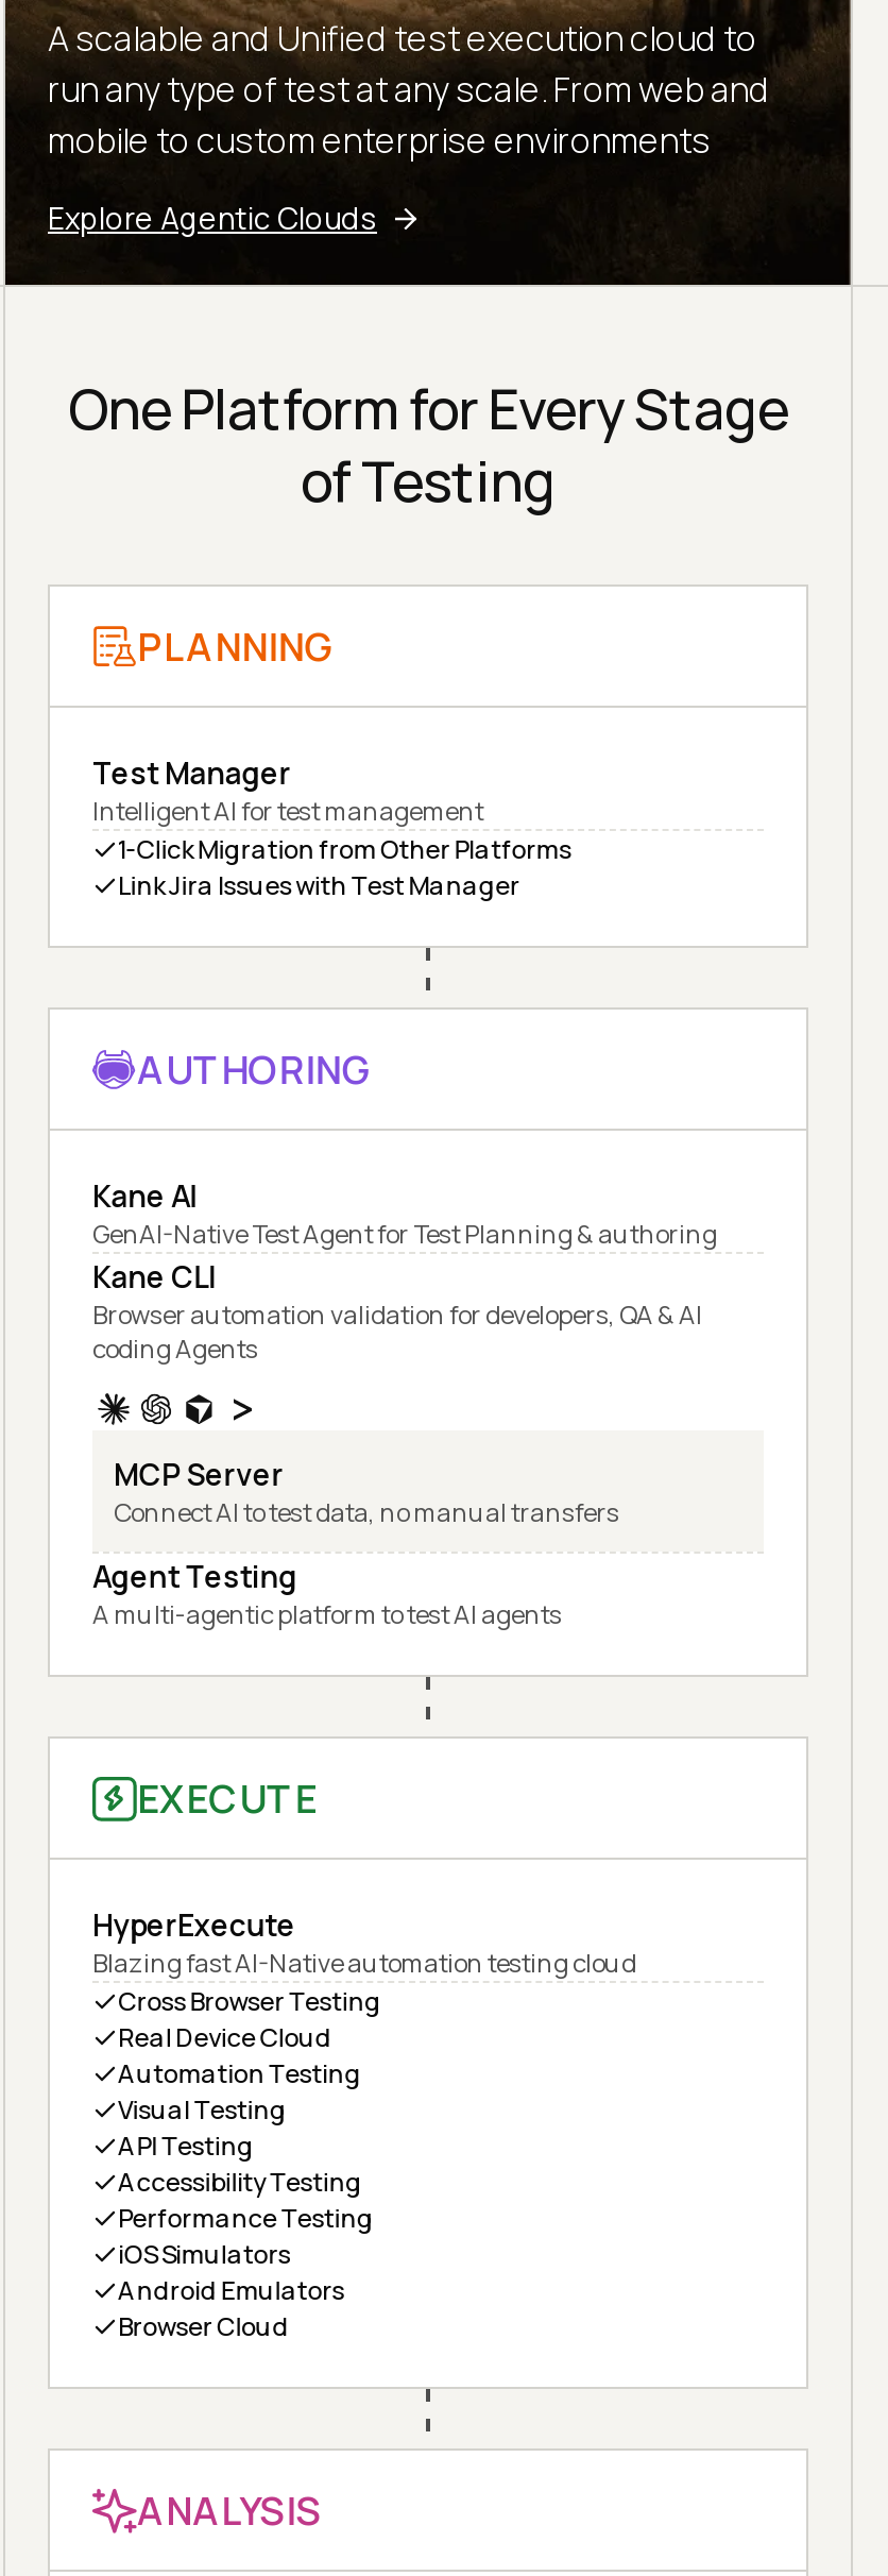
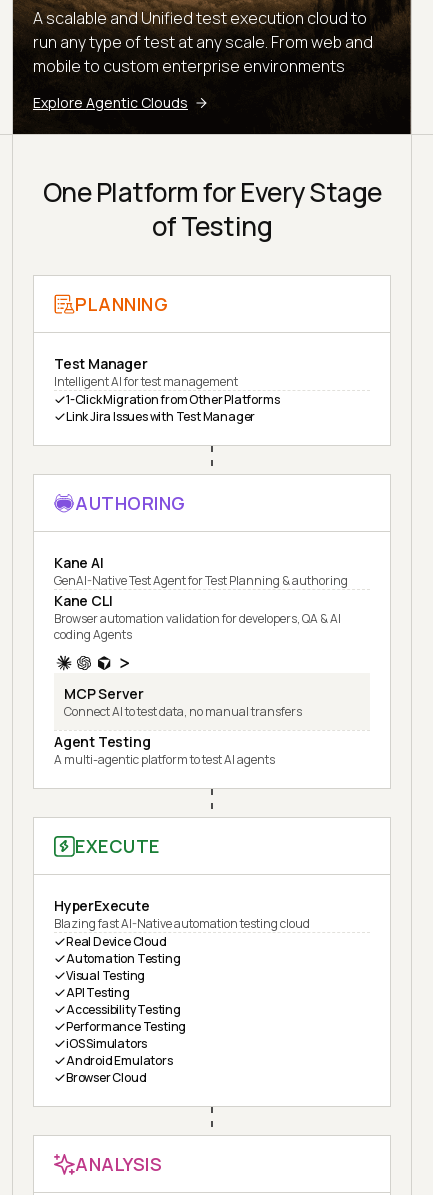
- Cross Browser Testing
